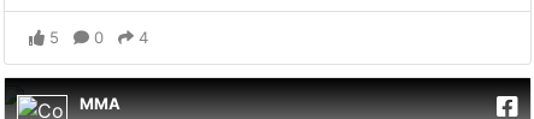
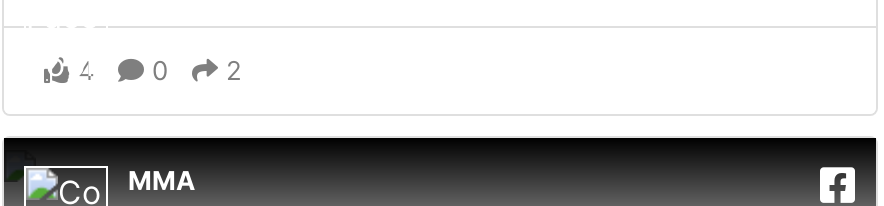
- 5
+ 4

- 4
+ 2
